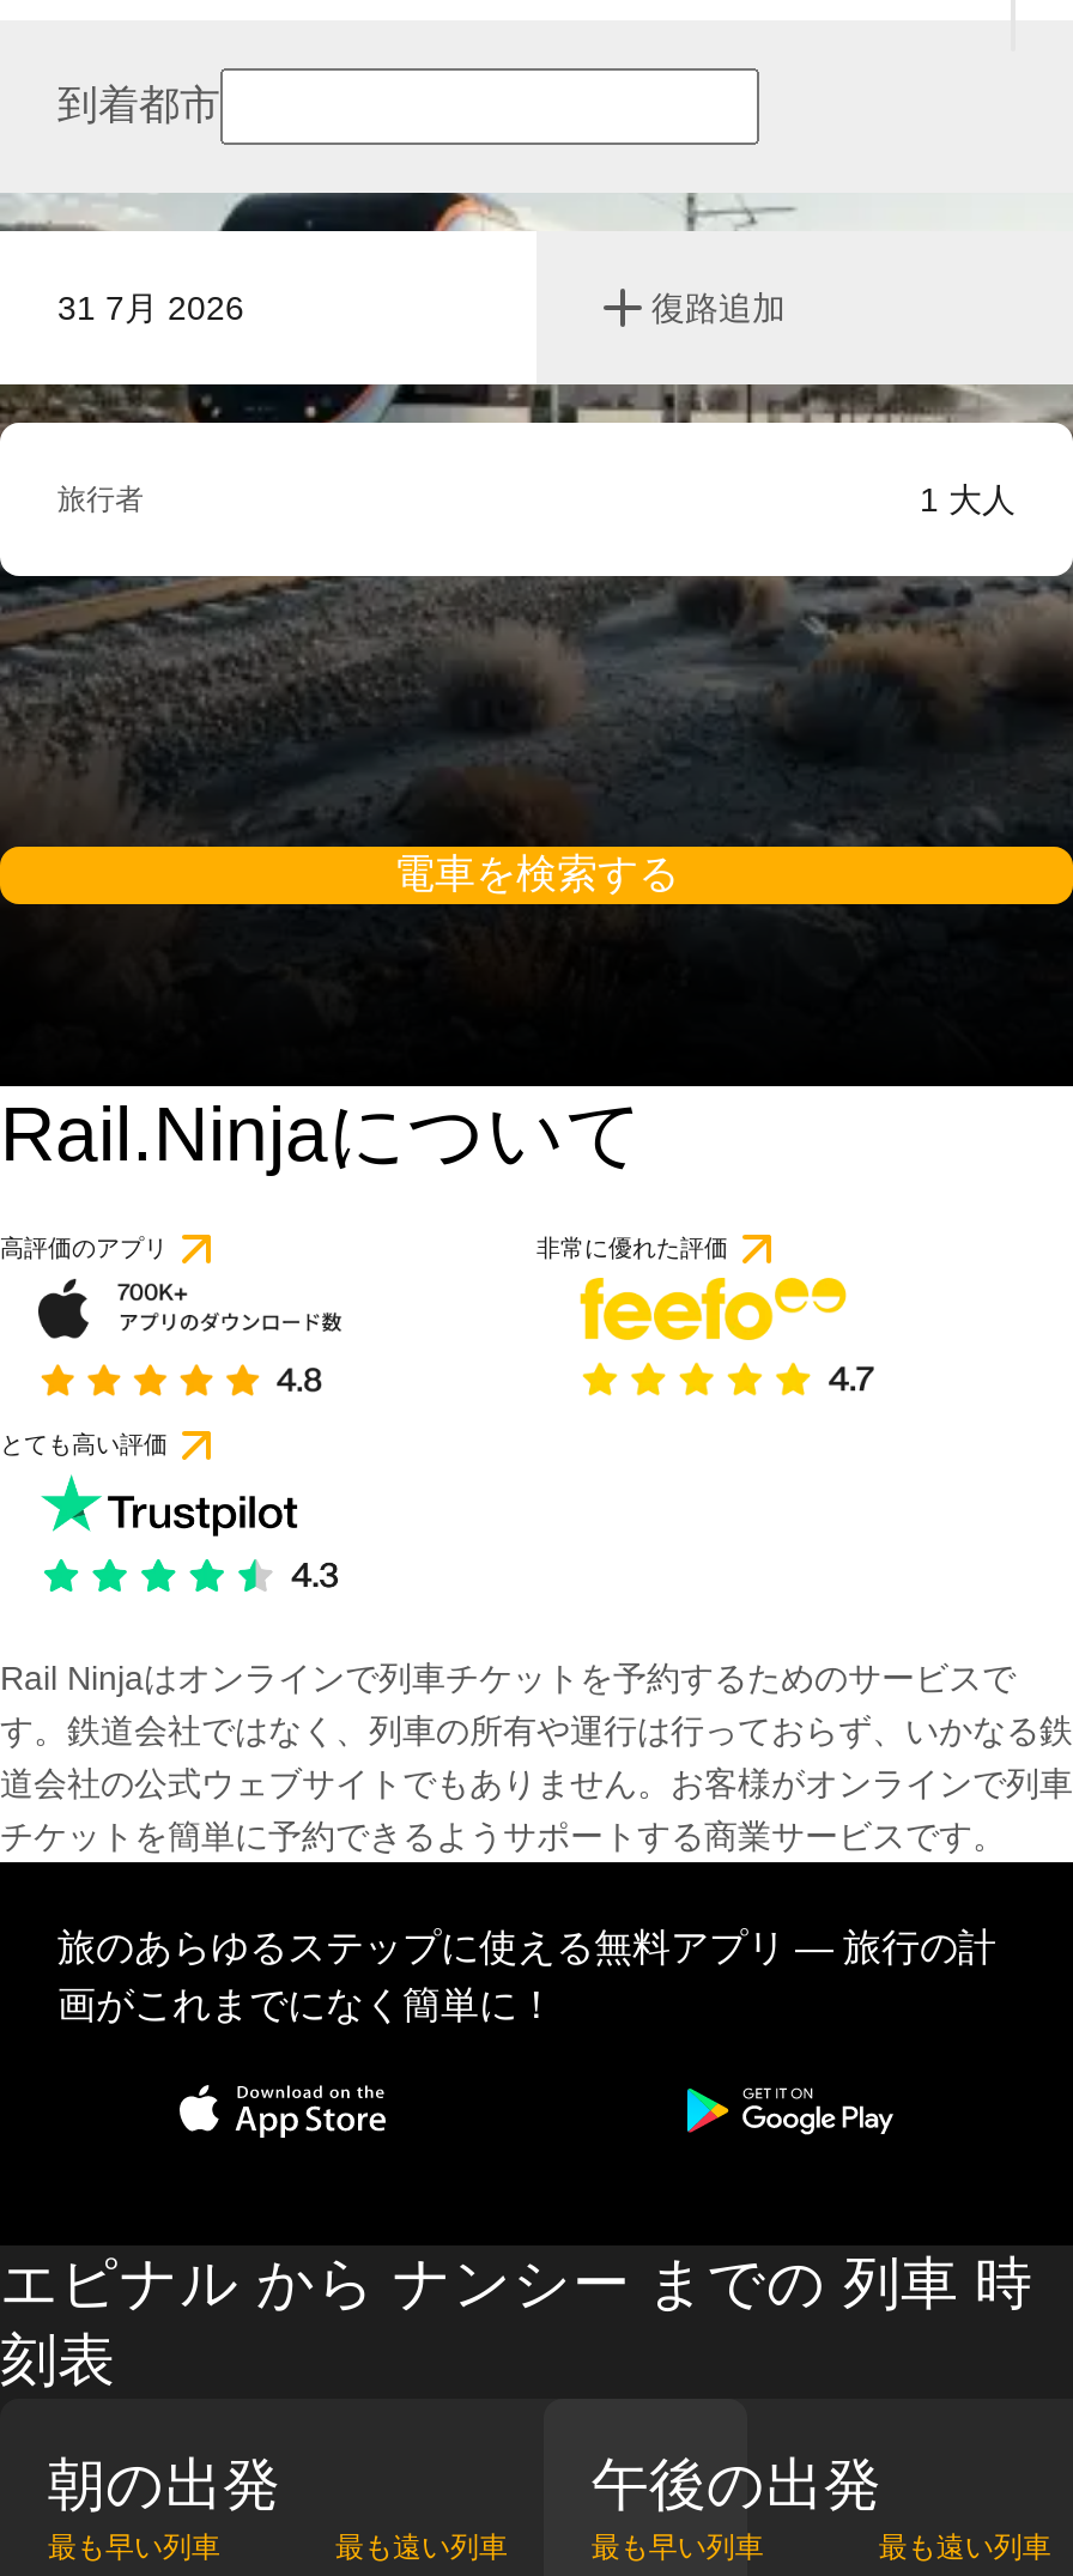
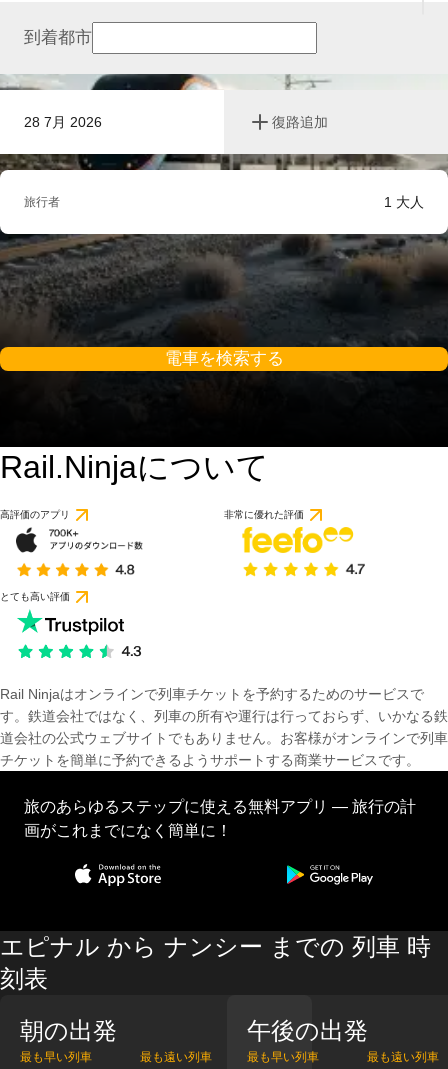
- 31 7月 2026
+ 28 7月 2026
